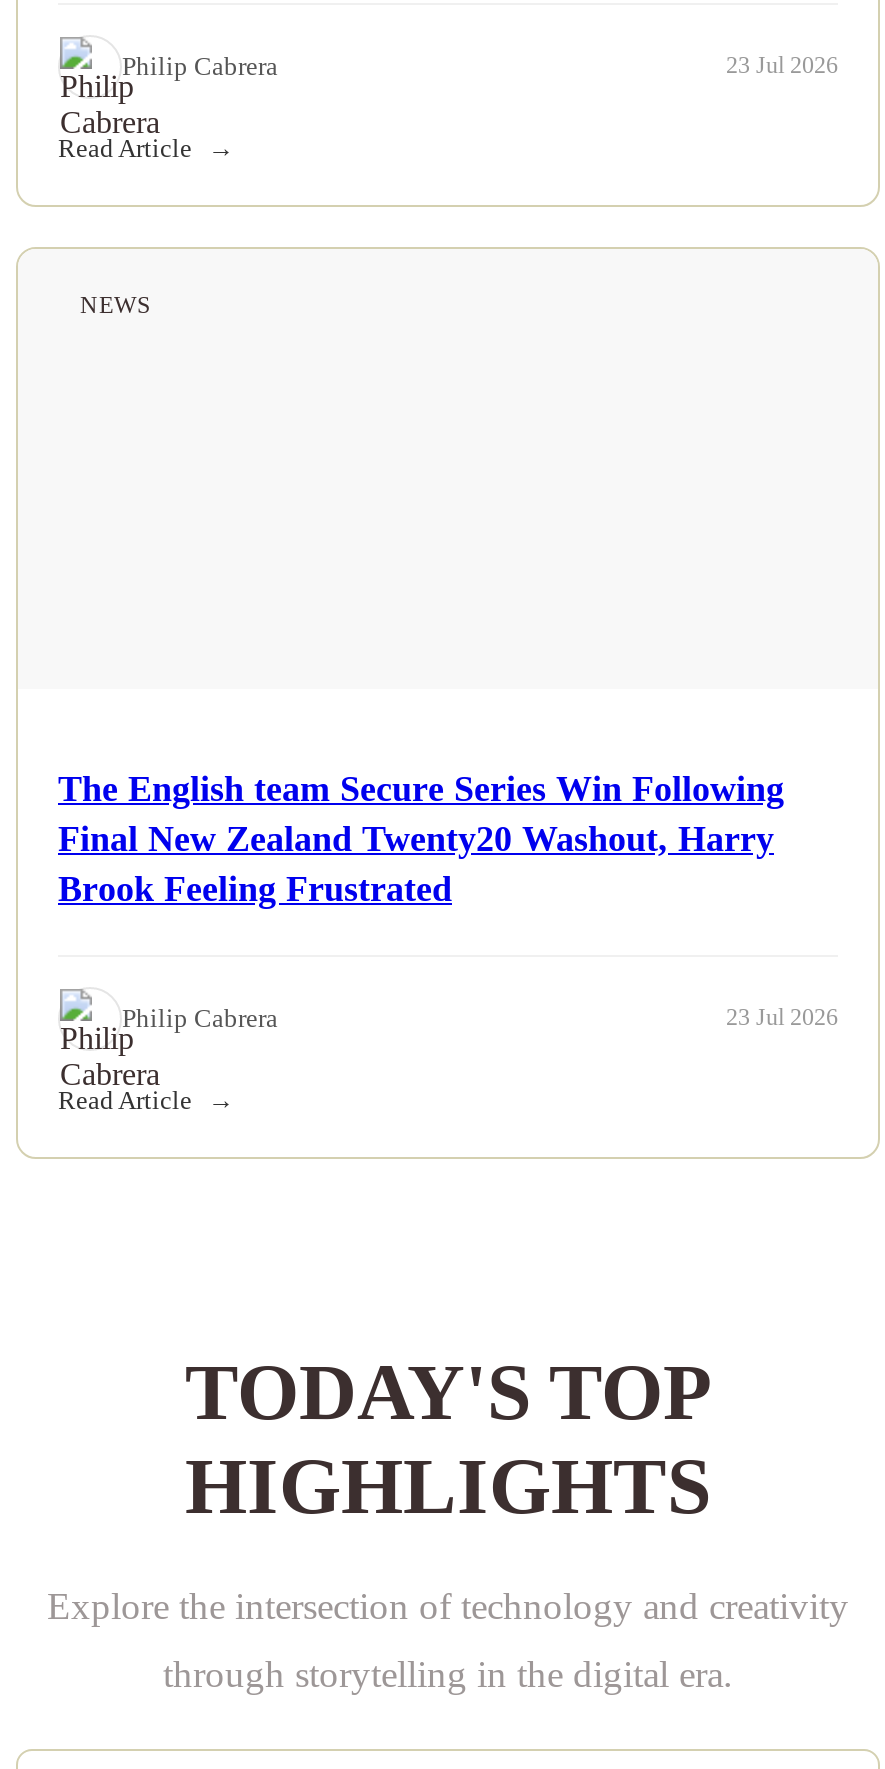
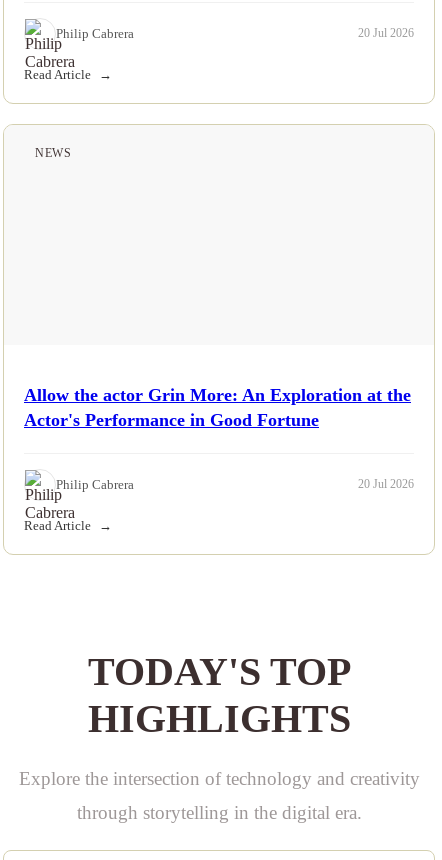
- 23 Jul 2026
+ 20 Jul 2026

- The English team Secure Series Win Following
- Final New Zealand Twenty20 Washout, Harry
- Brook Feeling Frustrated
+ Allow the actor Grin More: An Exploration at the
+ Actor's Performance in Good Fortune

- 23 Jul 2026
+ 20 Jul 2026
